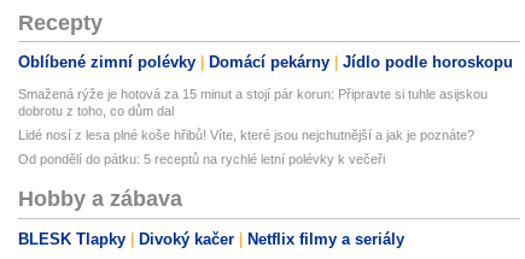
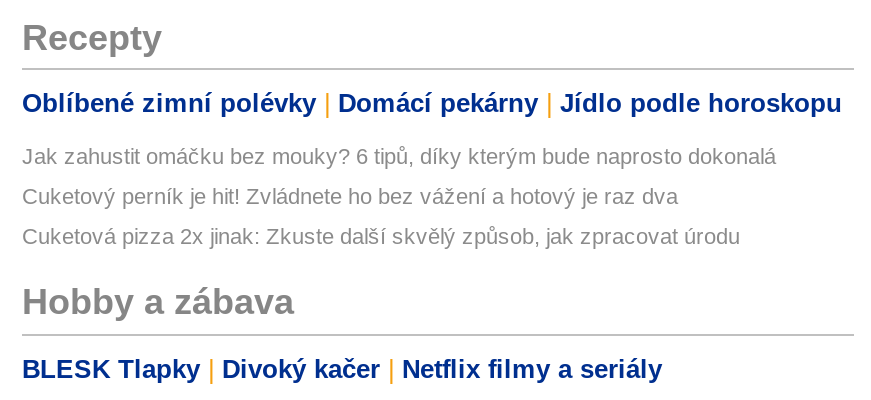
- Smažená rýže je hotová za 15 minut a stojí pár korun: Připravte si tuhle asijskou
- dobrotu z toho, co dům dal
+ Jak zahustit omáčku bez mouky? 6 tipů, díky kterým bude naprosto dokonalá

- Lidé nosí z lesa plné koše hřibů! Víte, které jsou nejchutnější a jak je poznáte?
+ Cuketový perník je hit! Zvládnete ho bez vážení a hotový je raz dva

- Od pondělí do pátku: 5 receptů na rychlé letní polévky k večeři
+ Cuketová pizza 2x jinak: Zkuste další skvělý způsob, jak zpracovat úrodu
